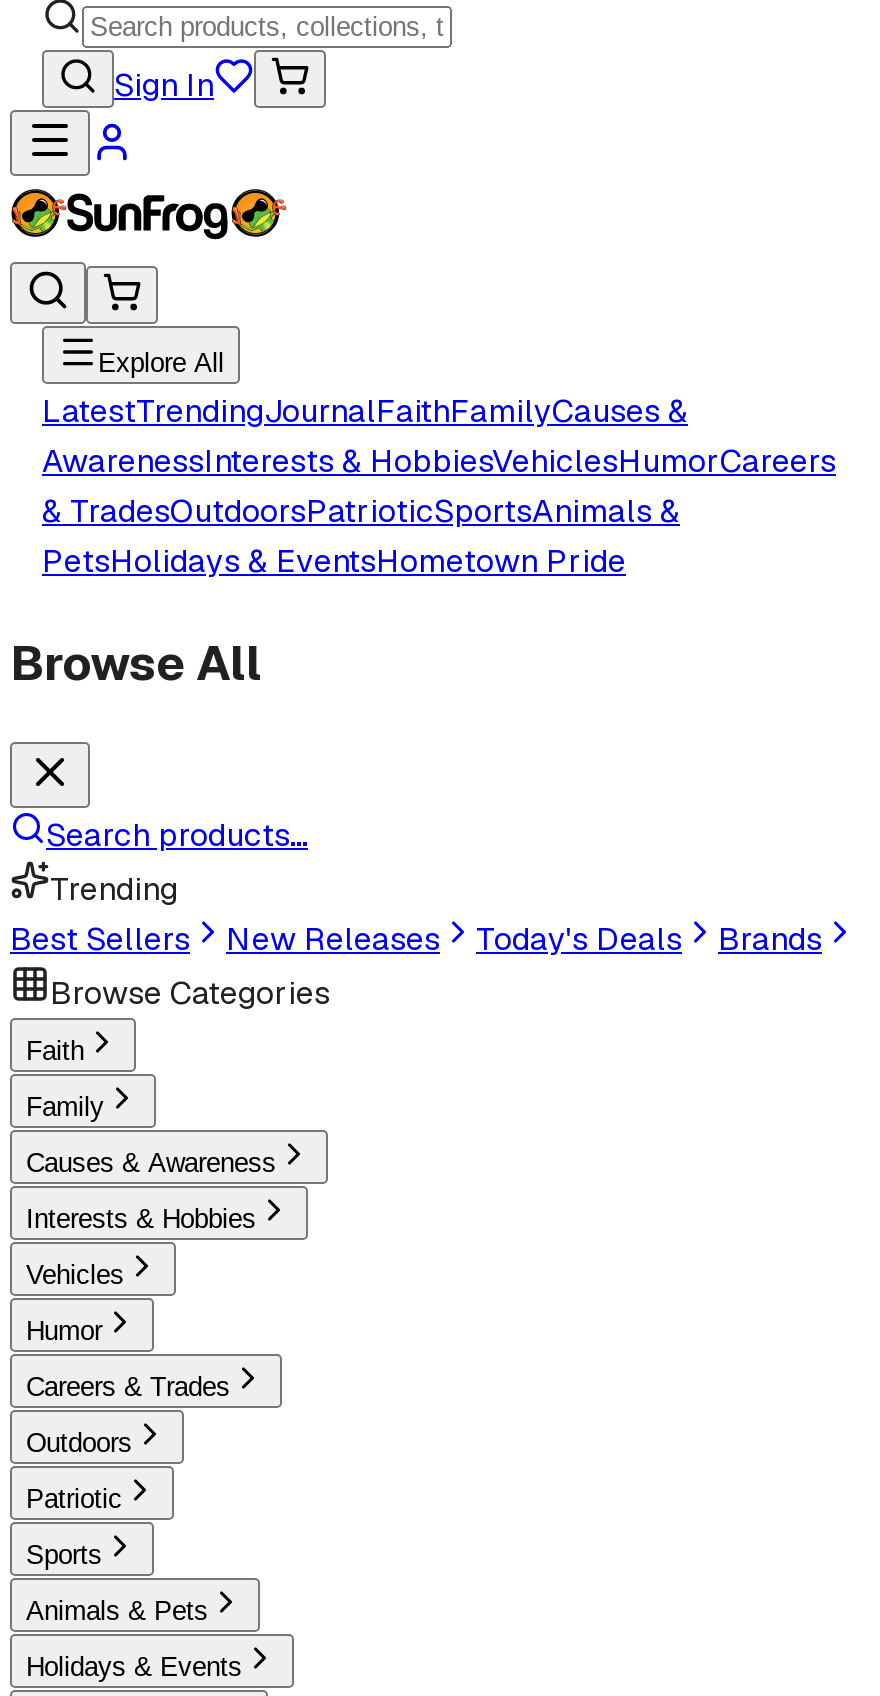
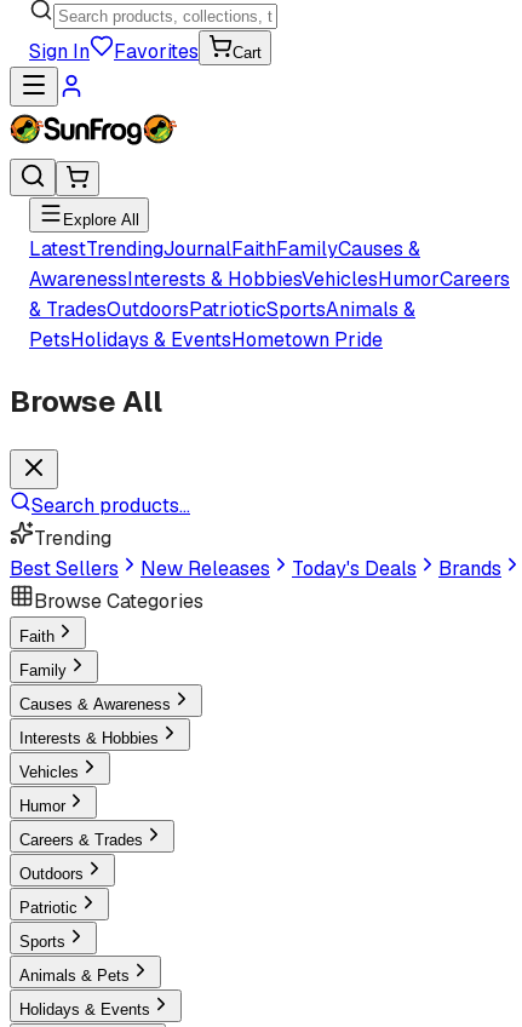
+ Favorites
+ Cart
